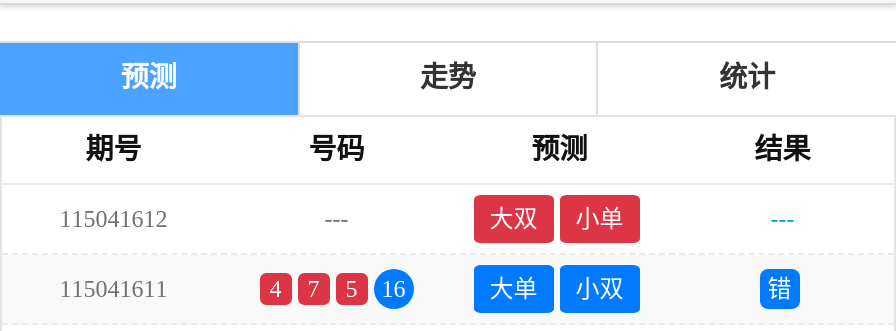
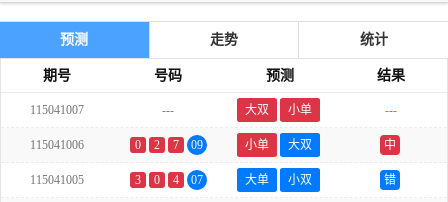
- 115041612
+ 115041007

- 115041611
- 4
+ 115041006
+ 0
+ 2

- 5
- 16
+ 09
+ 小单
+ 大双
+ 中
+ 115041005
+ 3
+ 0
+ 4
+ 07
